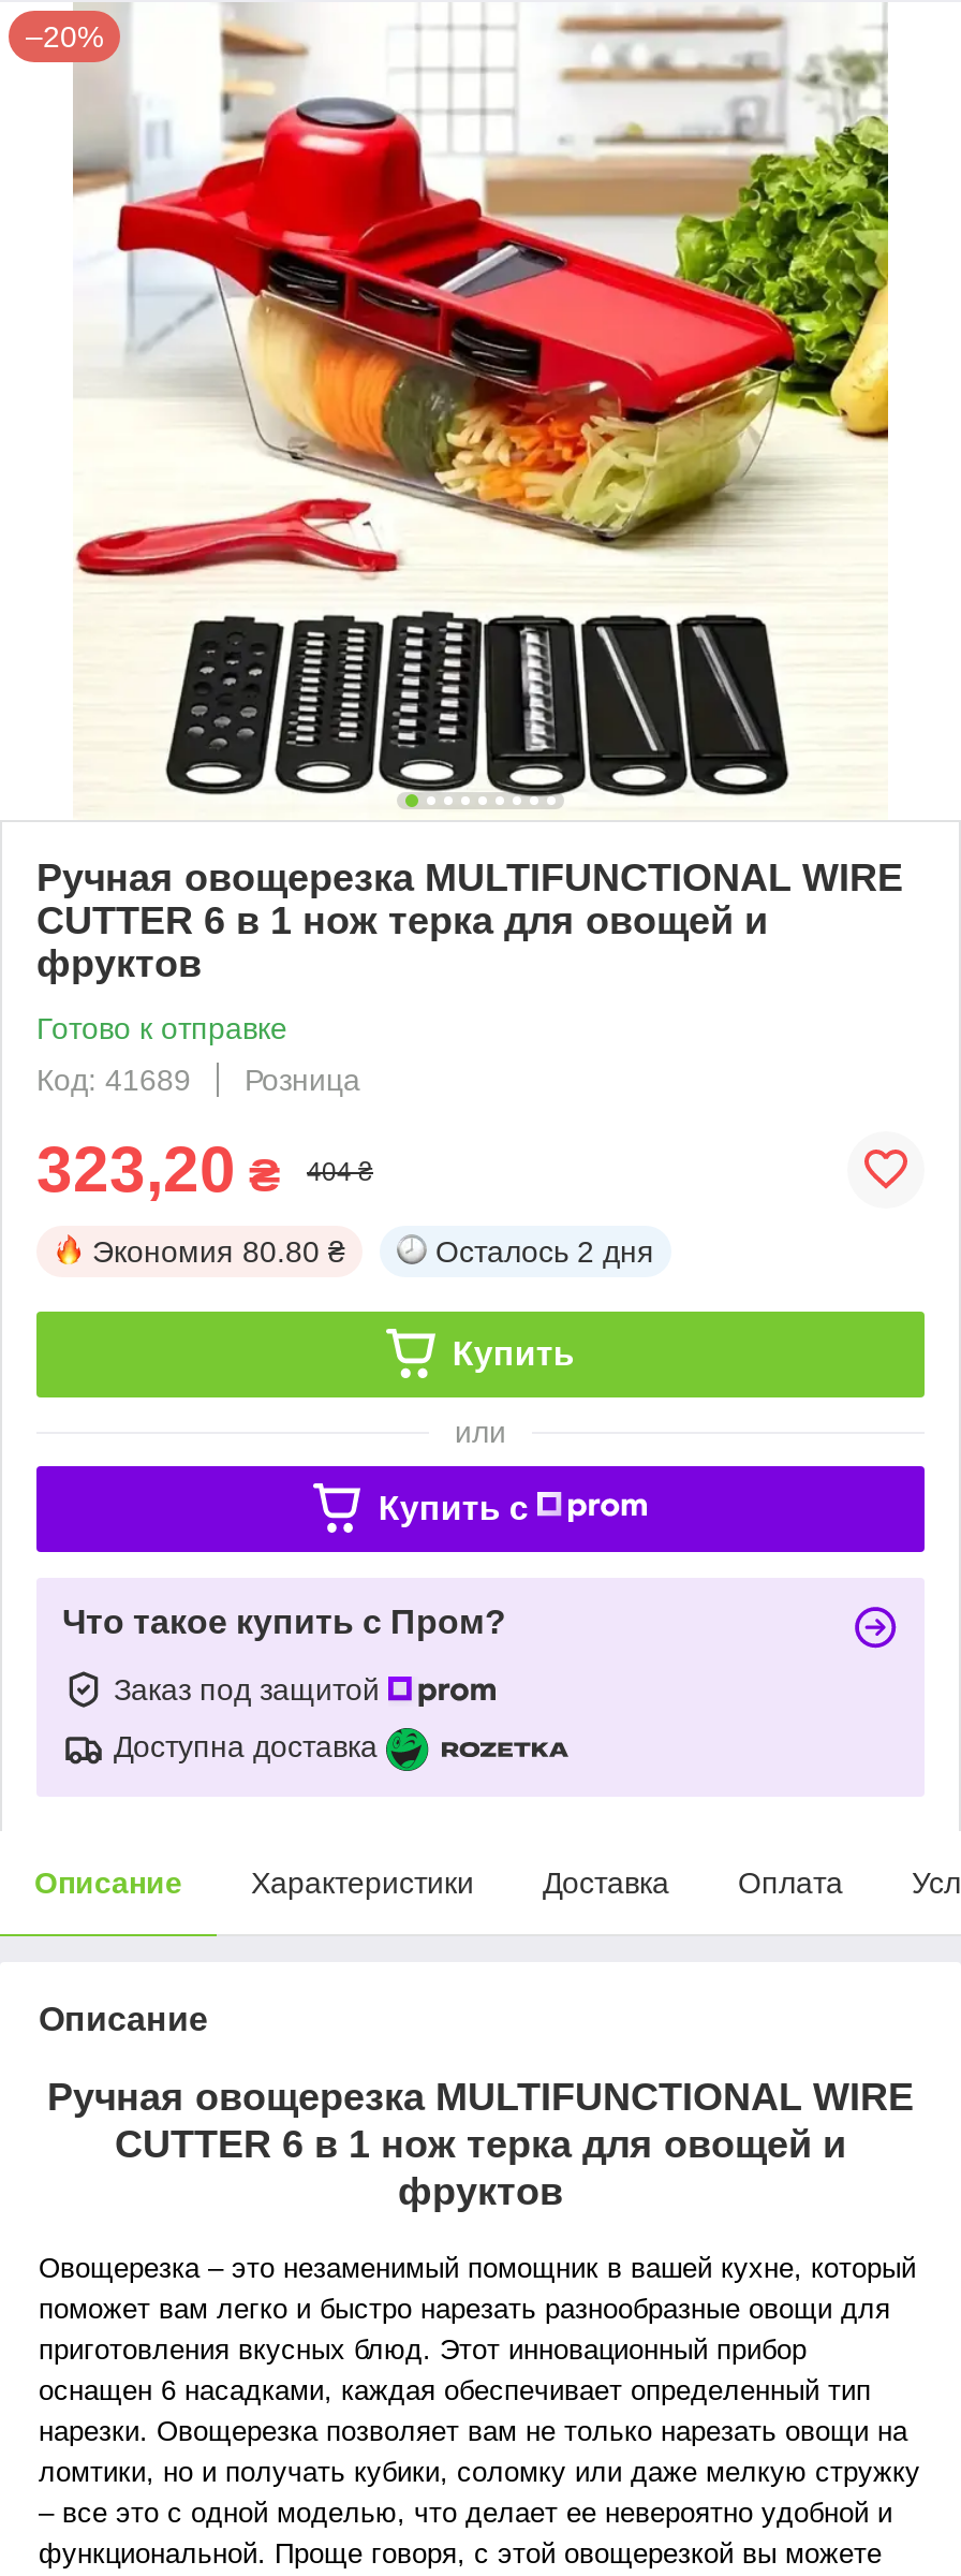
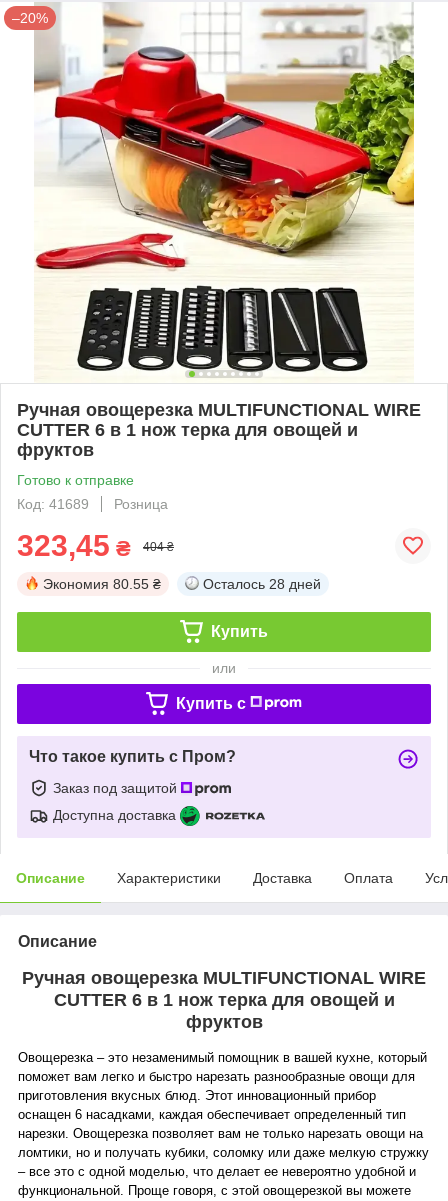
- 323,20 ₴ 404 ₴
+ 323,45 ₴ 404 ₴

- Экономия 80.80 ₴
+ Экономия 80.55 ₴

- Осталось 2 дня
+ Осталось 28 дней
